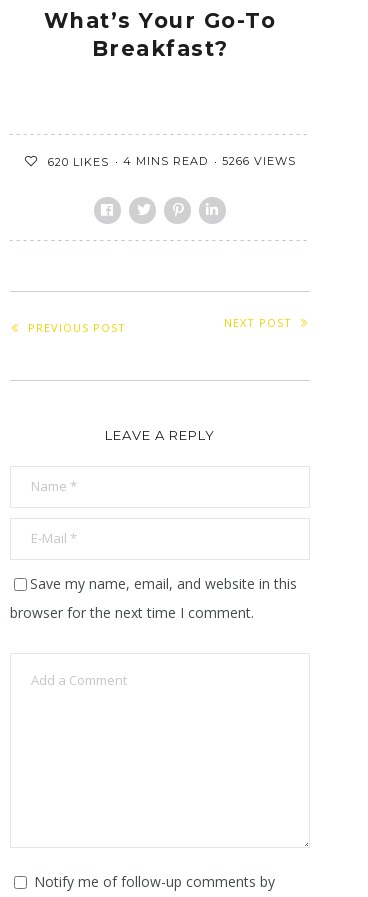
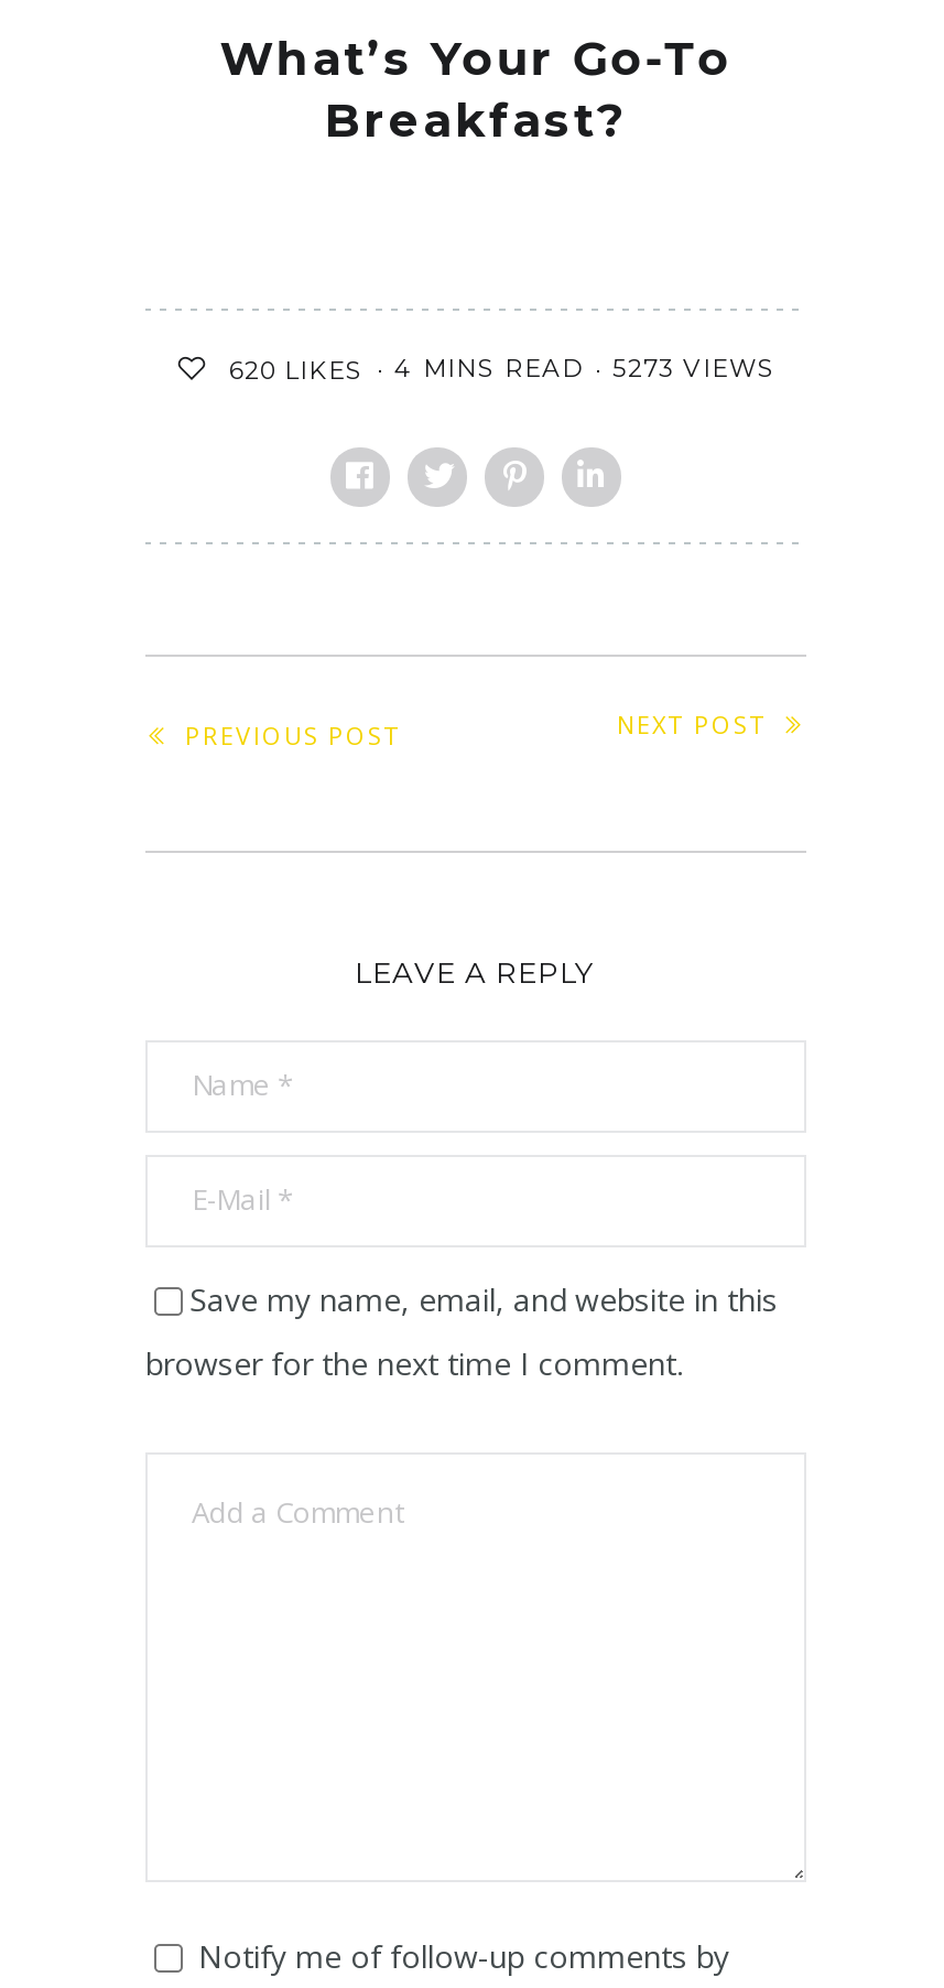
- 620 LIKES 4 MINS READ 5266 VIEWS
+ 620 LIKES 4 MINS READ 5273 VIEWS
